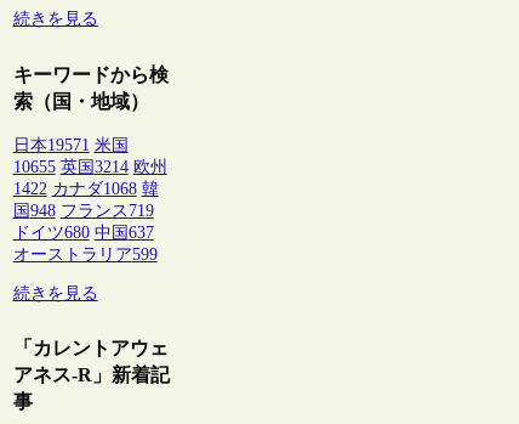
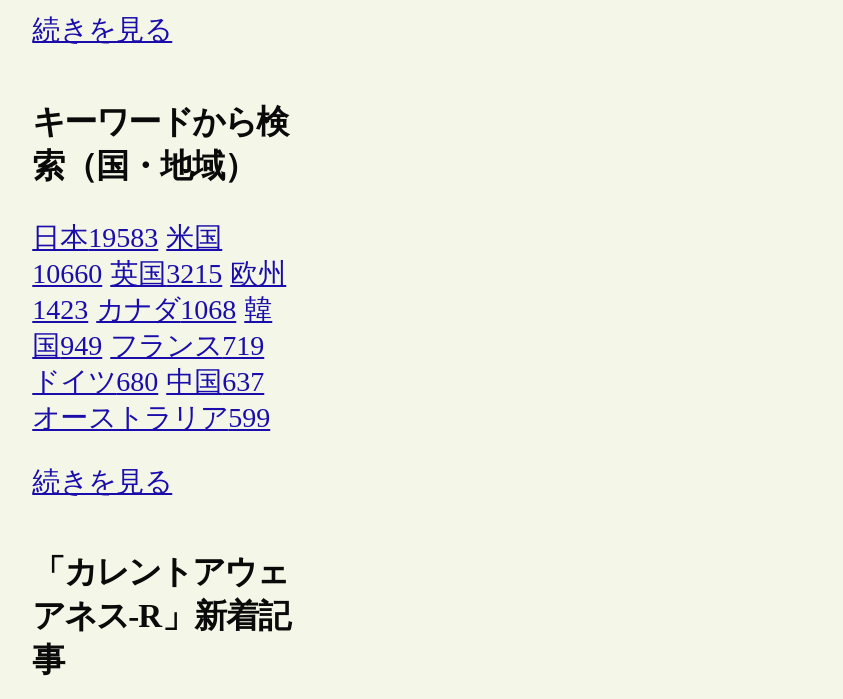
- 日本19571 米国
+ 日本19583 米国

- 10655 英国3214 欧州
+ 10660 英国3215 欧州

- 1422 カナダ1068 韓
+ 1423 カナダ1068 韓

- 国948 フランス719
+ 国949 フランス719
